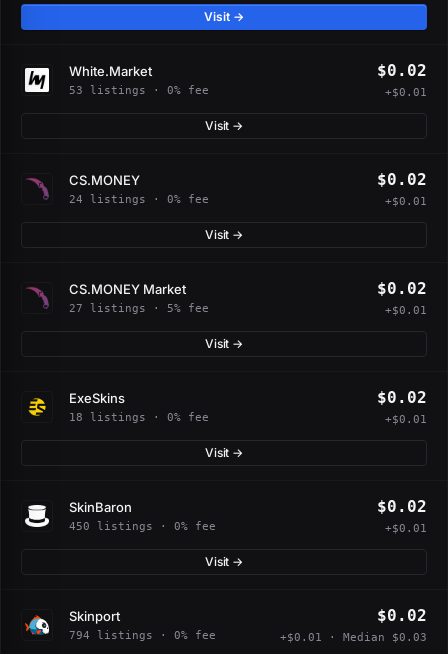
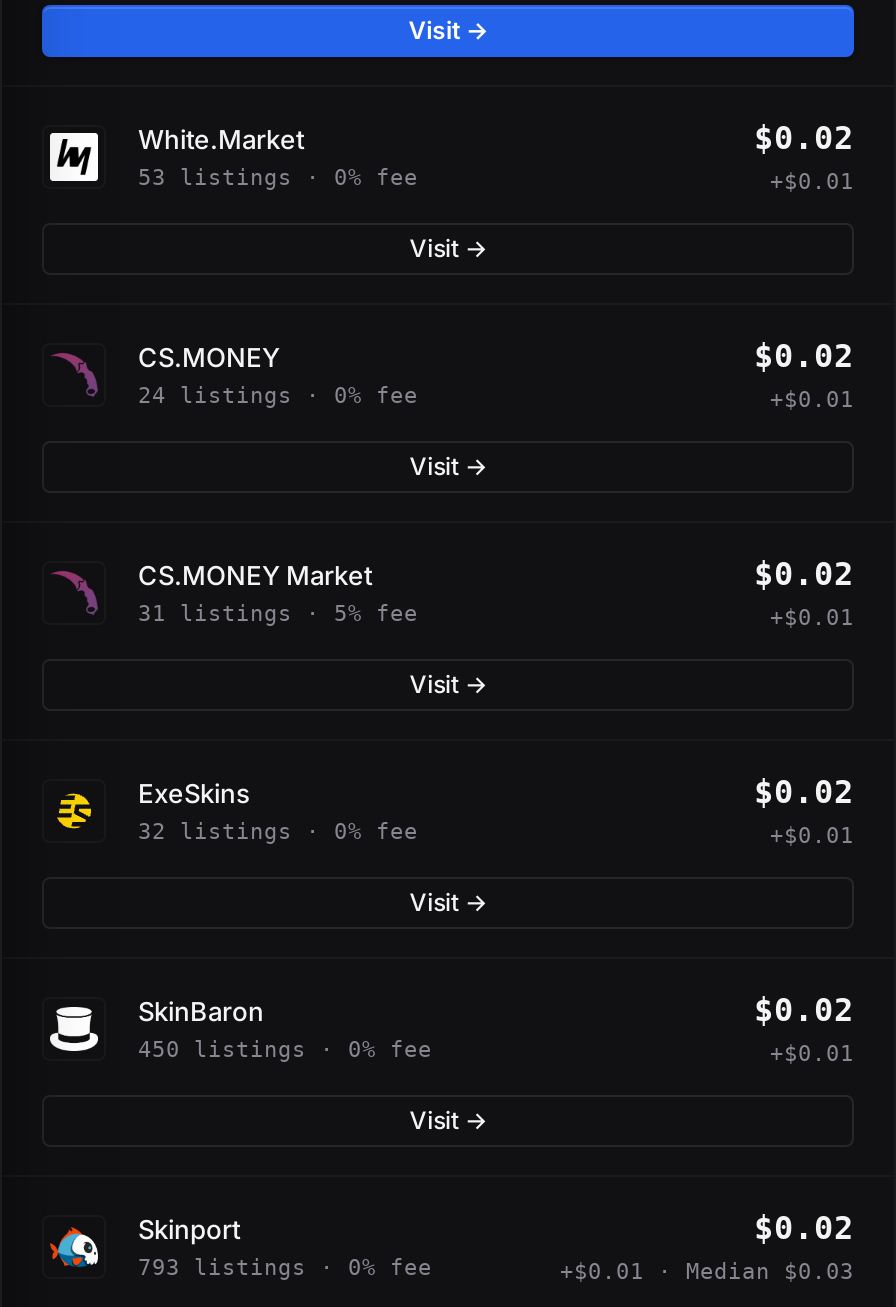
- 27 listings · 5% fee
+ 31 listings · 5% fee

- 18 listings · 0% fee
+ 32 listings · 0% fee

- 794 listings · 0% fee
+ 793 listings · 0% fee
